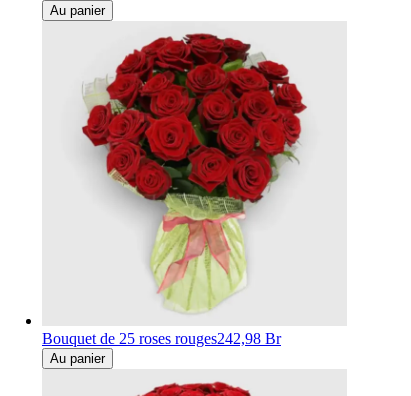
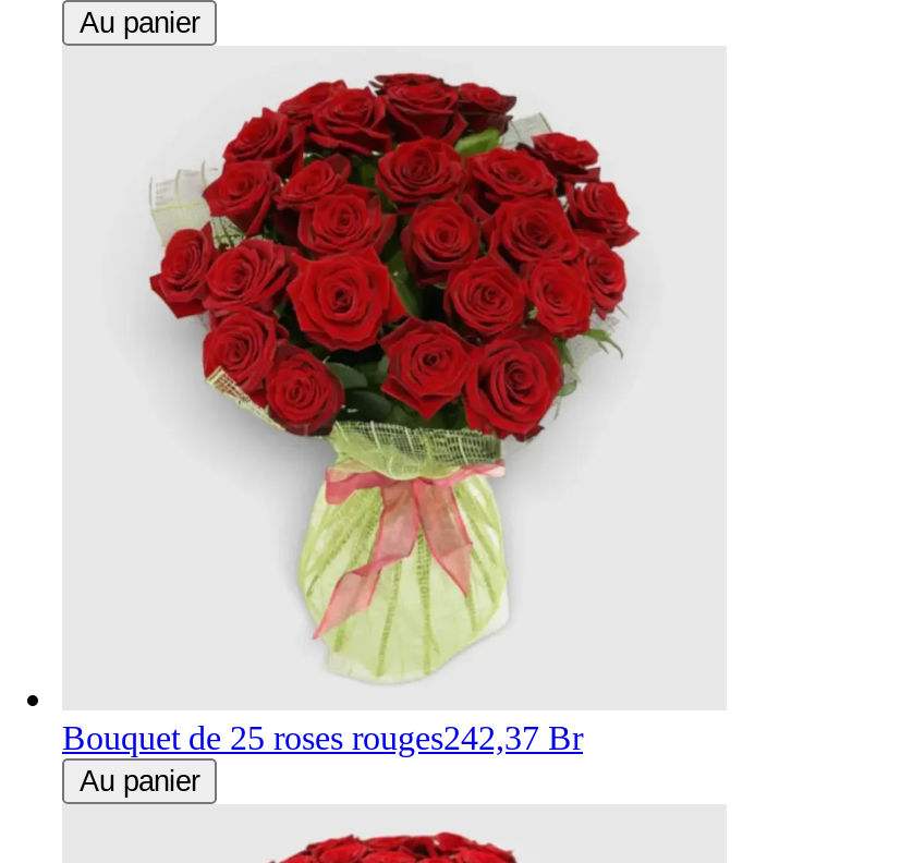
- Bouquet de 25 roses rouges242,98 Br
+ Bouquet de 25 roses rouges242,37 Br
